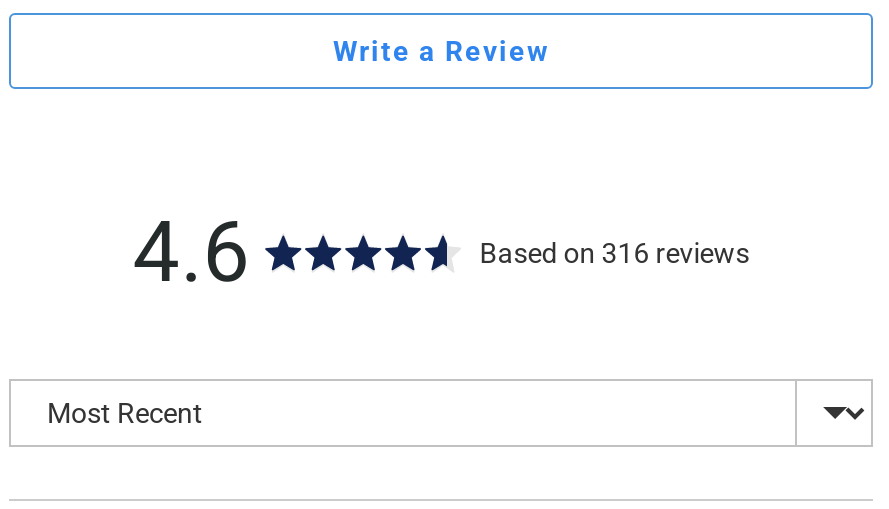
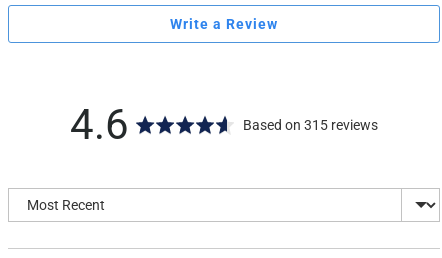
- Based on 316 reviews
+ Based on 315 reviews
